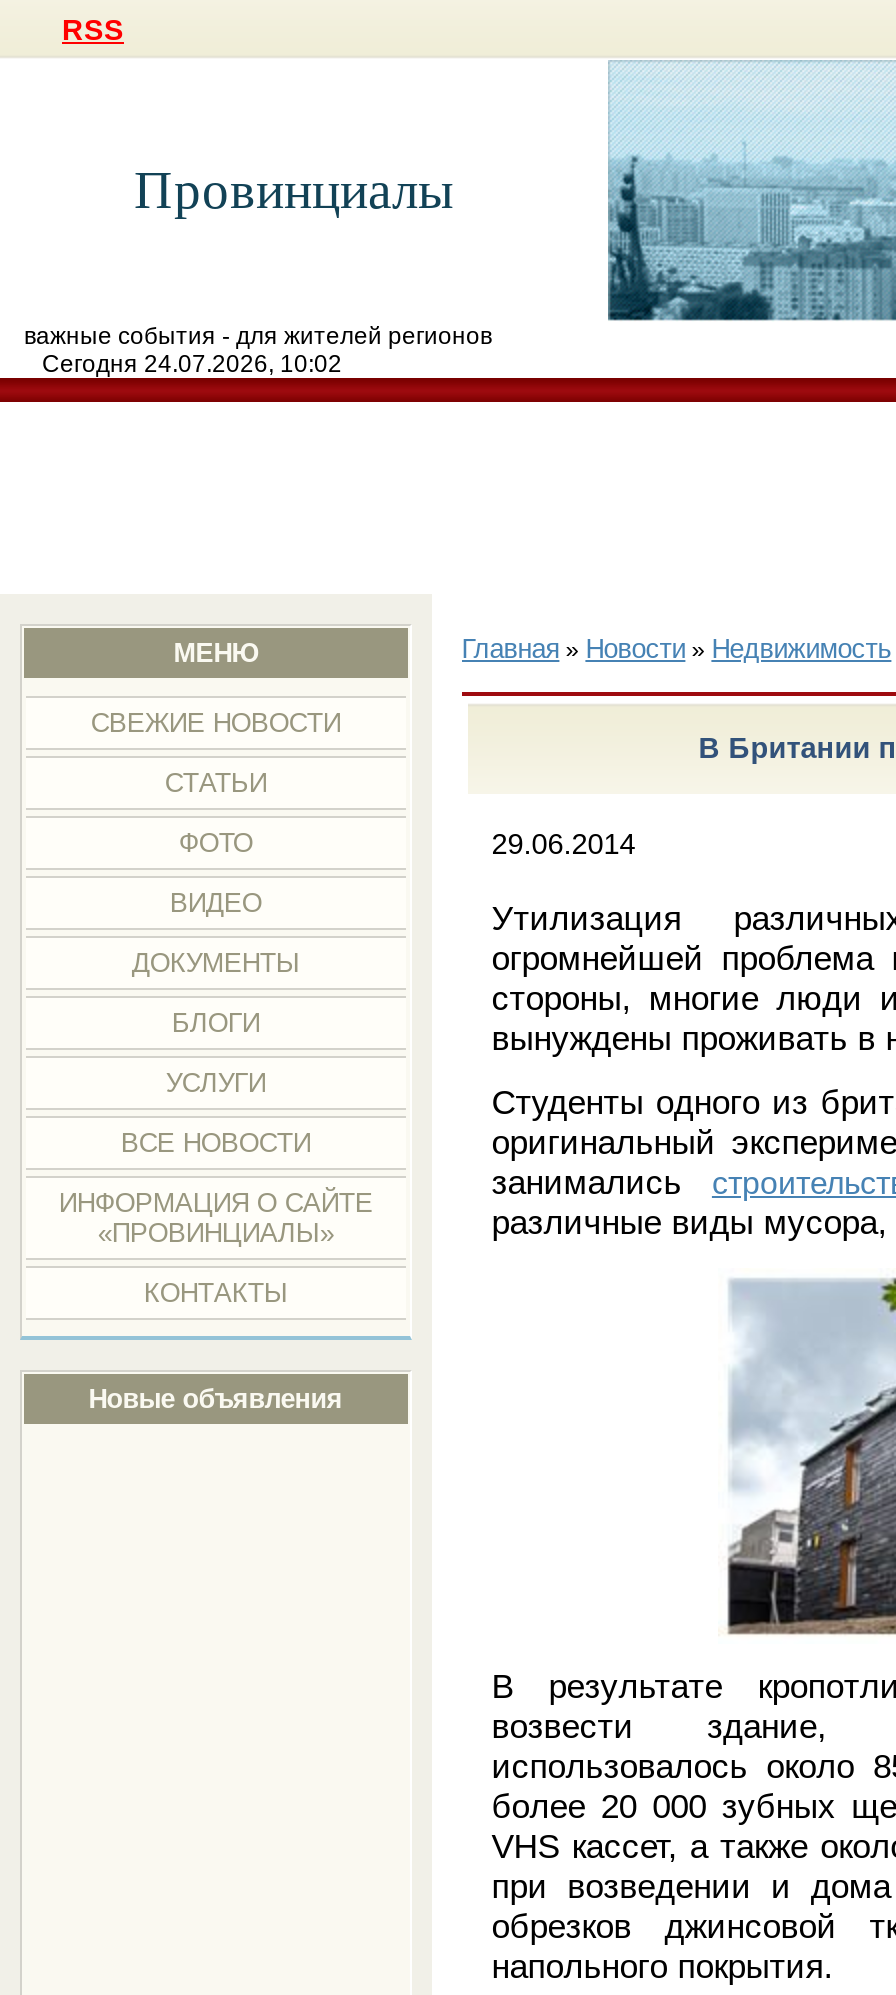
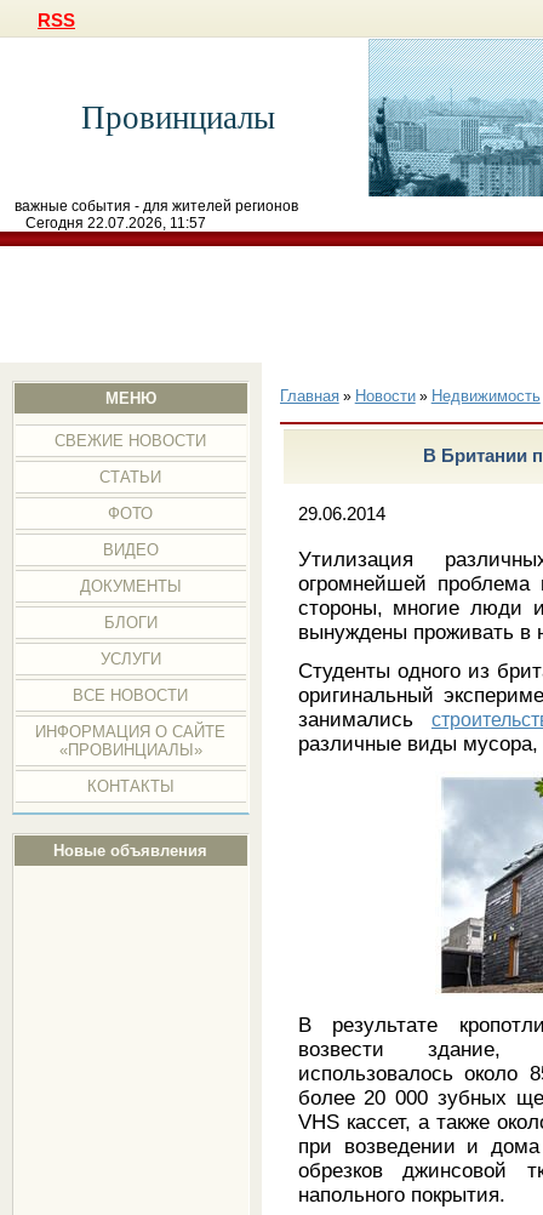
- Сегодня 24.07.2026, 10:02
+ Сегодня 22.07.2026, 11:57
